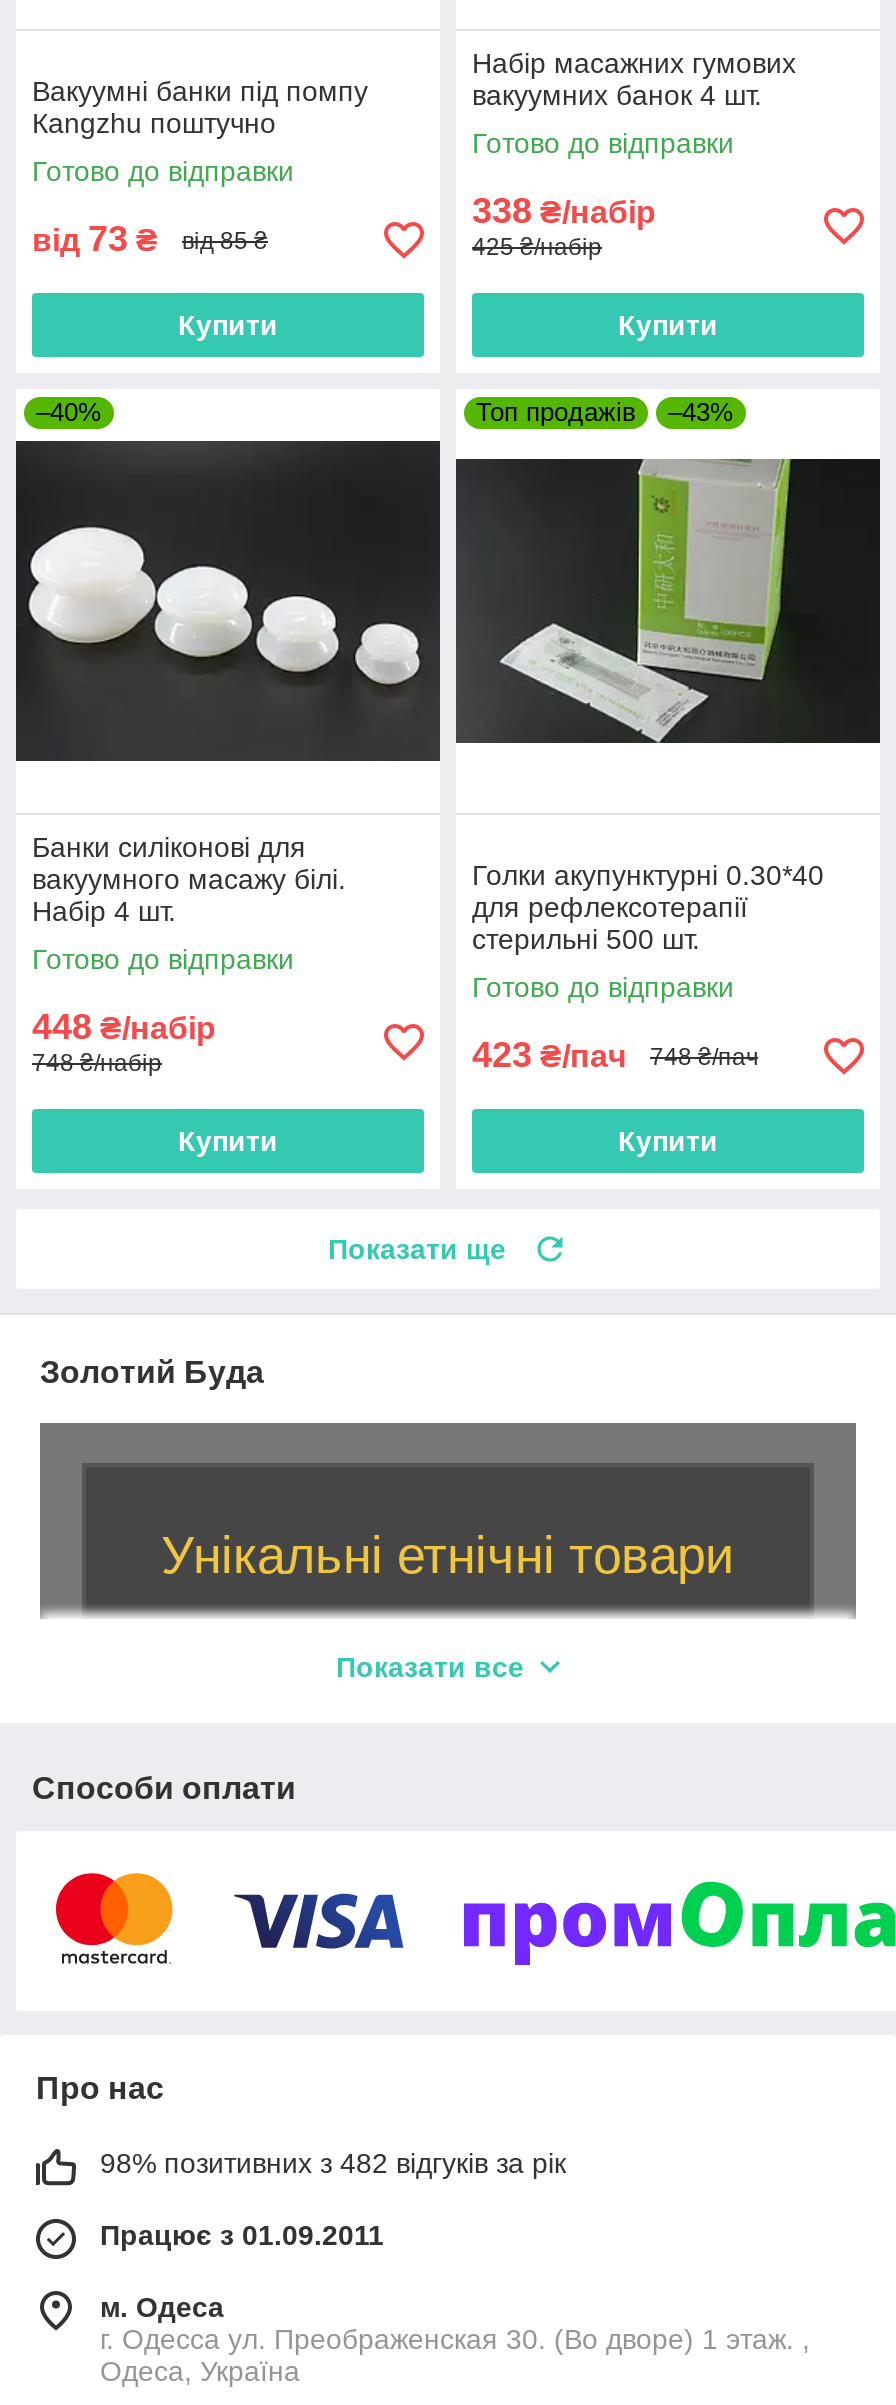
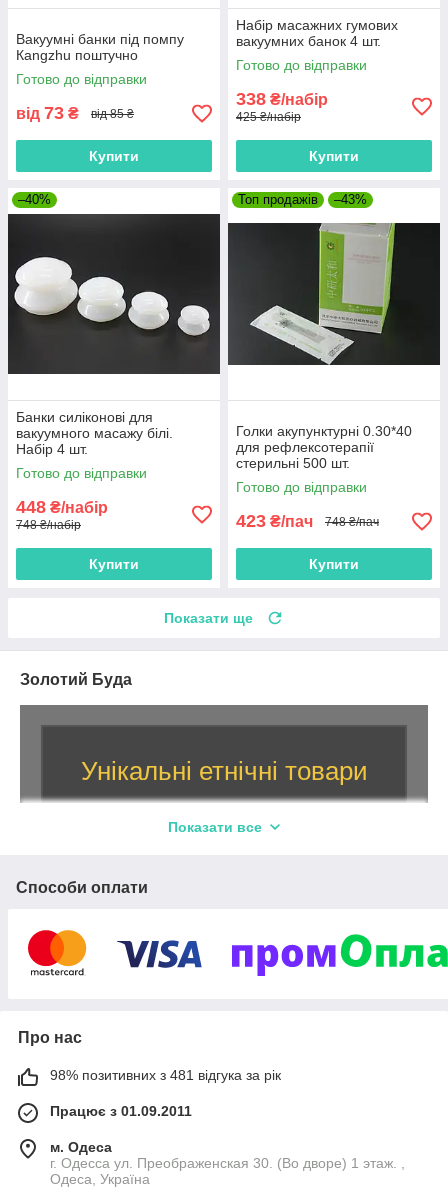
- 98% позитивних з 482 відгуків за рік
+ 98% позитивних з 481 відгука за рік
